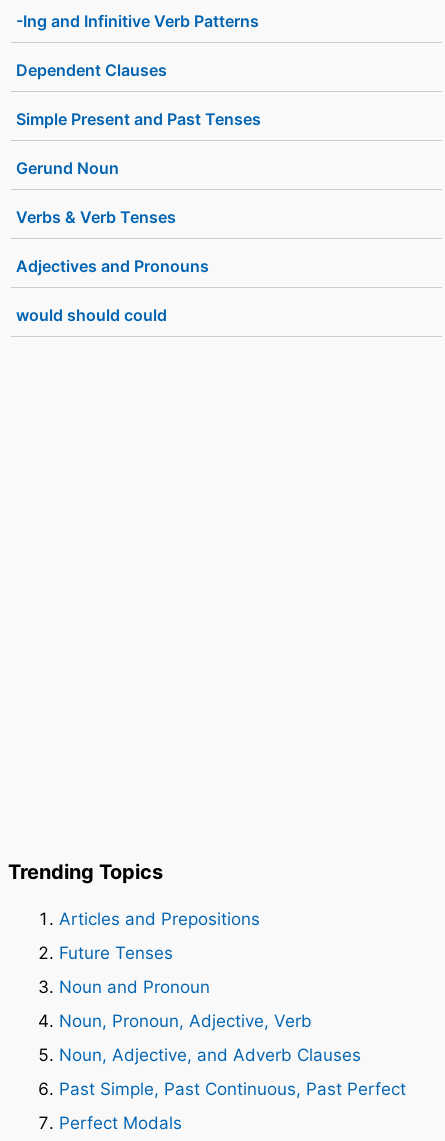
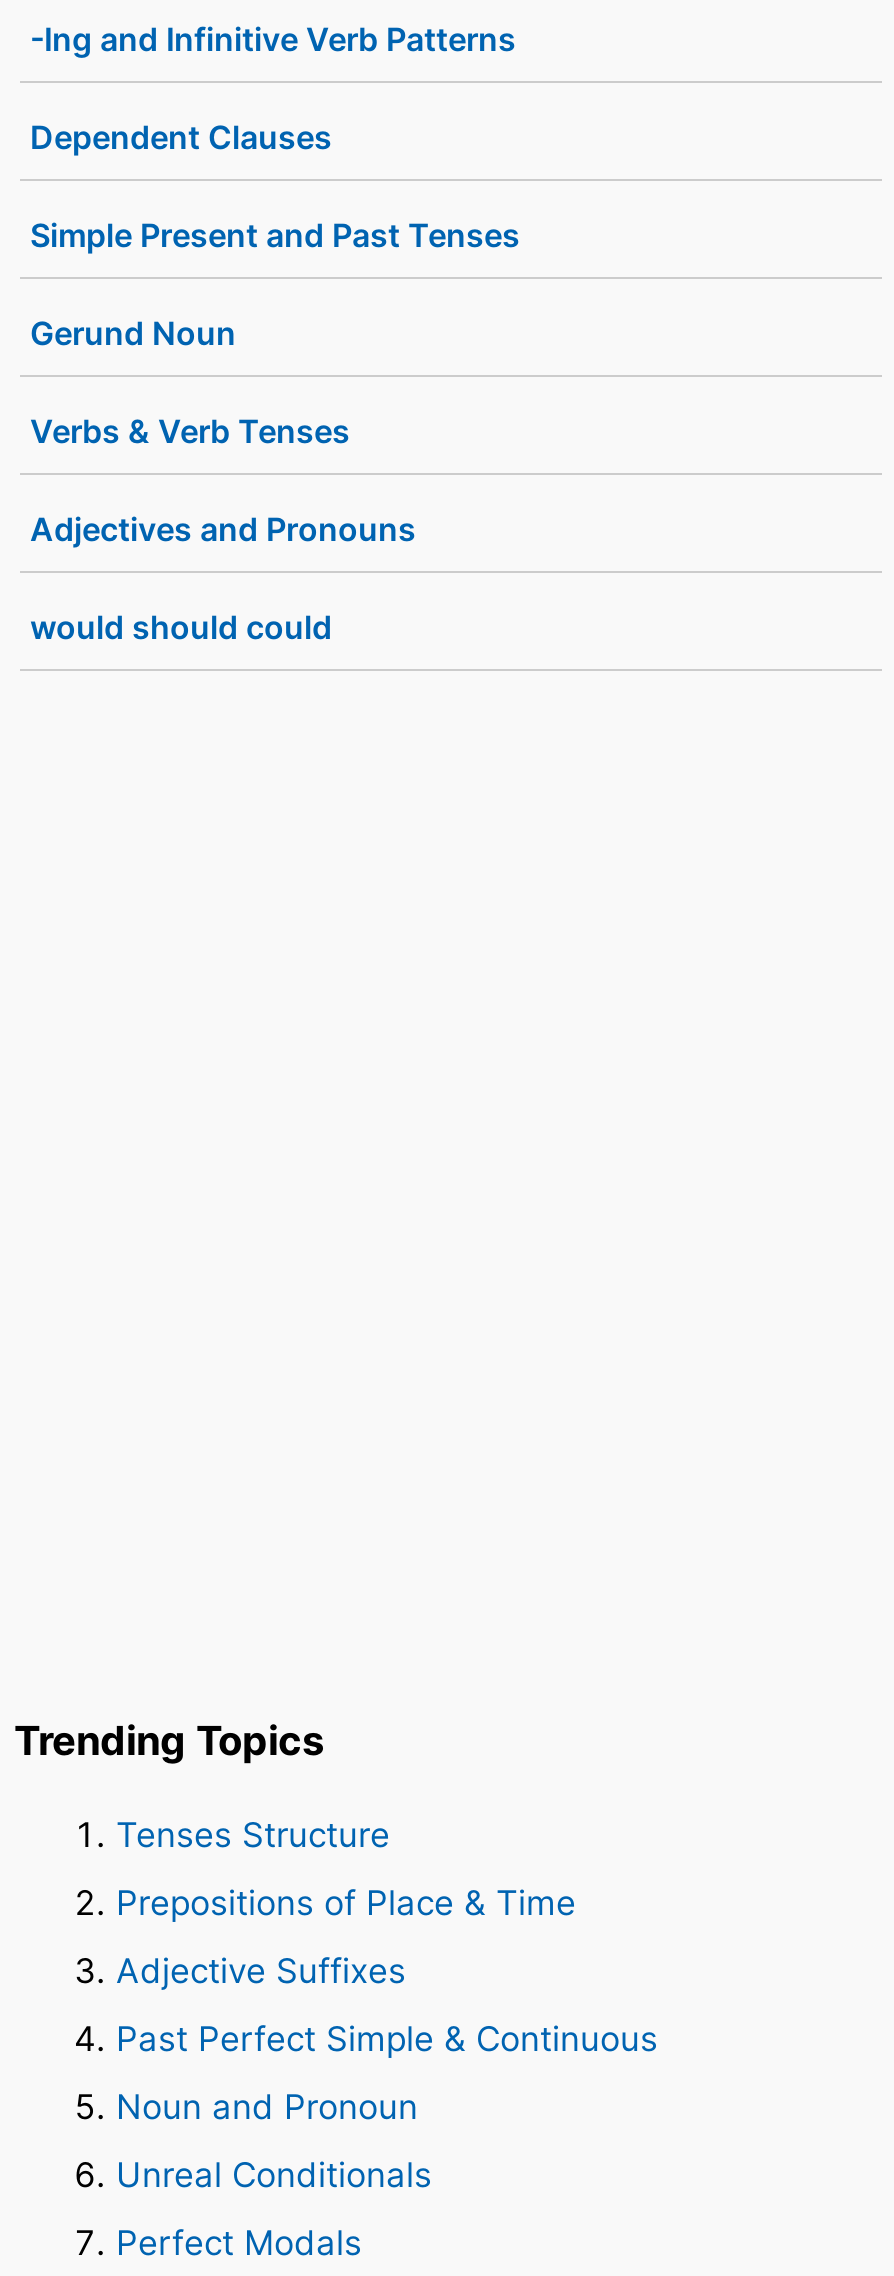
- Articles and Prepositions
- Future Tenses
+ Tenses Structure
+ Prepositions of Place & Time
+ Adjective Suffixes
+ Past Perfect Simple & Continuous

moved down: Noun and Pronoun

- Noun, Pronoun, Adjective, Verb
- Noun, Adjective, and Adverb Clauses
- Past Simple, Past Continuous, Past Perfect
+ Unreal Conditionals
